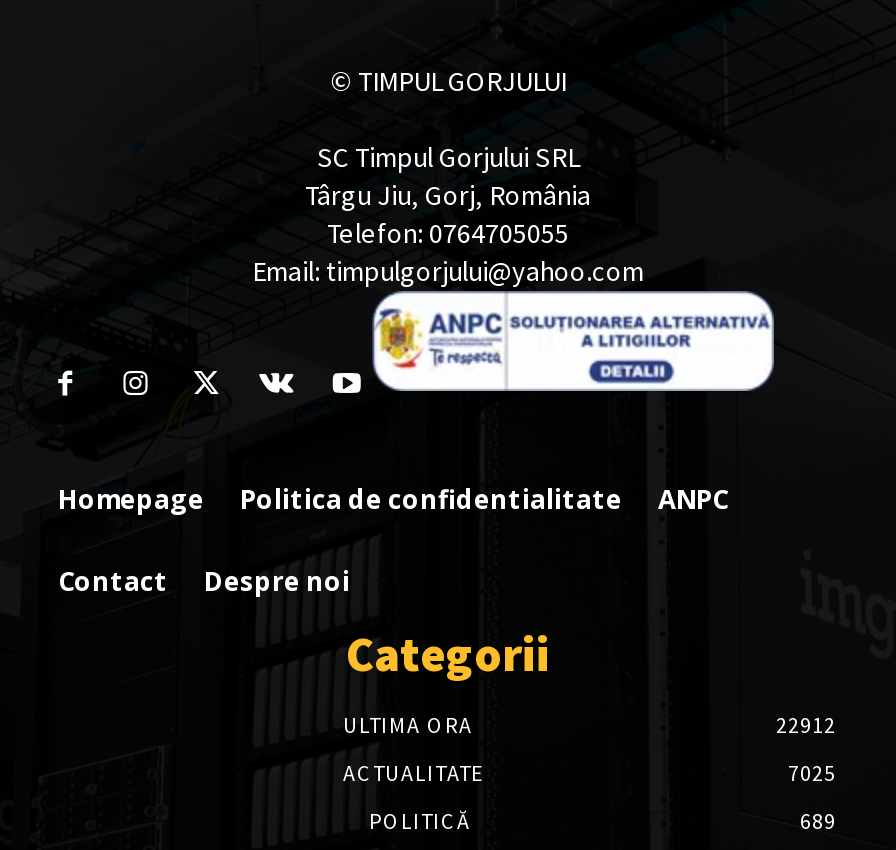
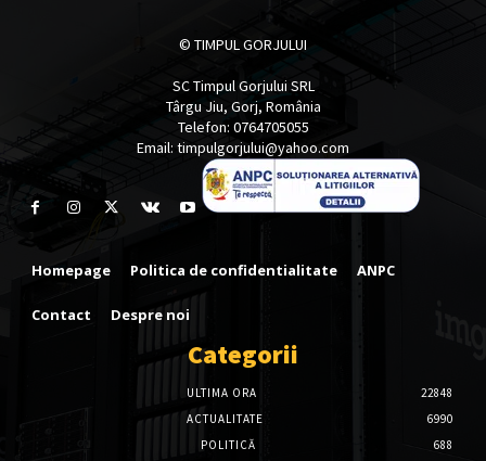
- 22912
+ 22848

- 7025
+ 6990

- 689
+ 688
